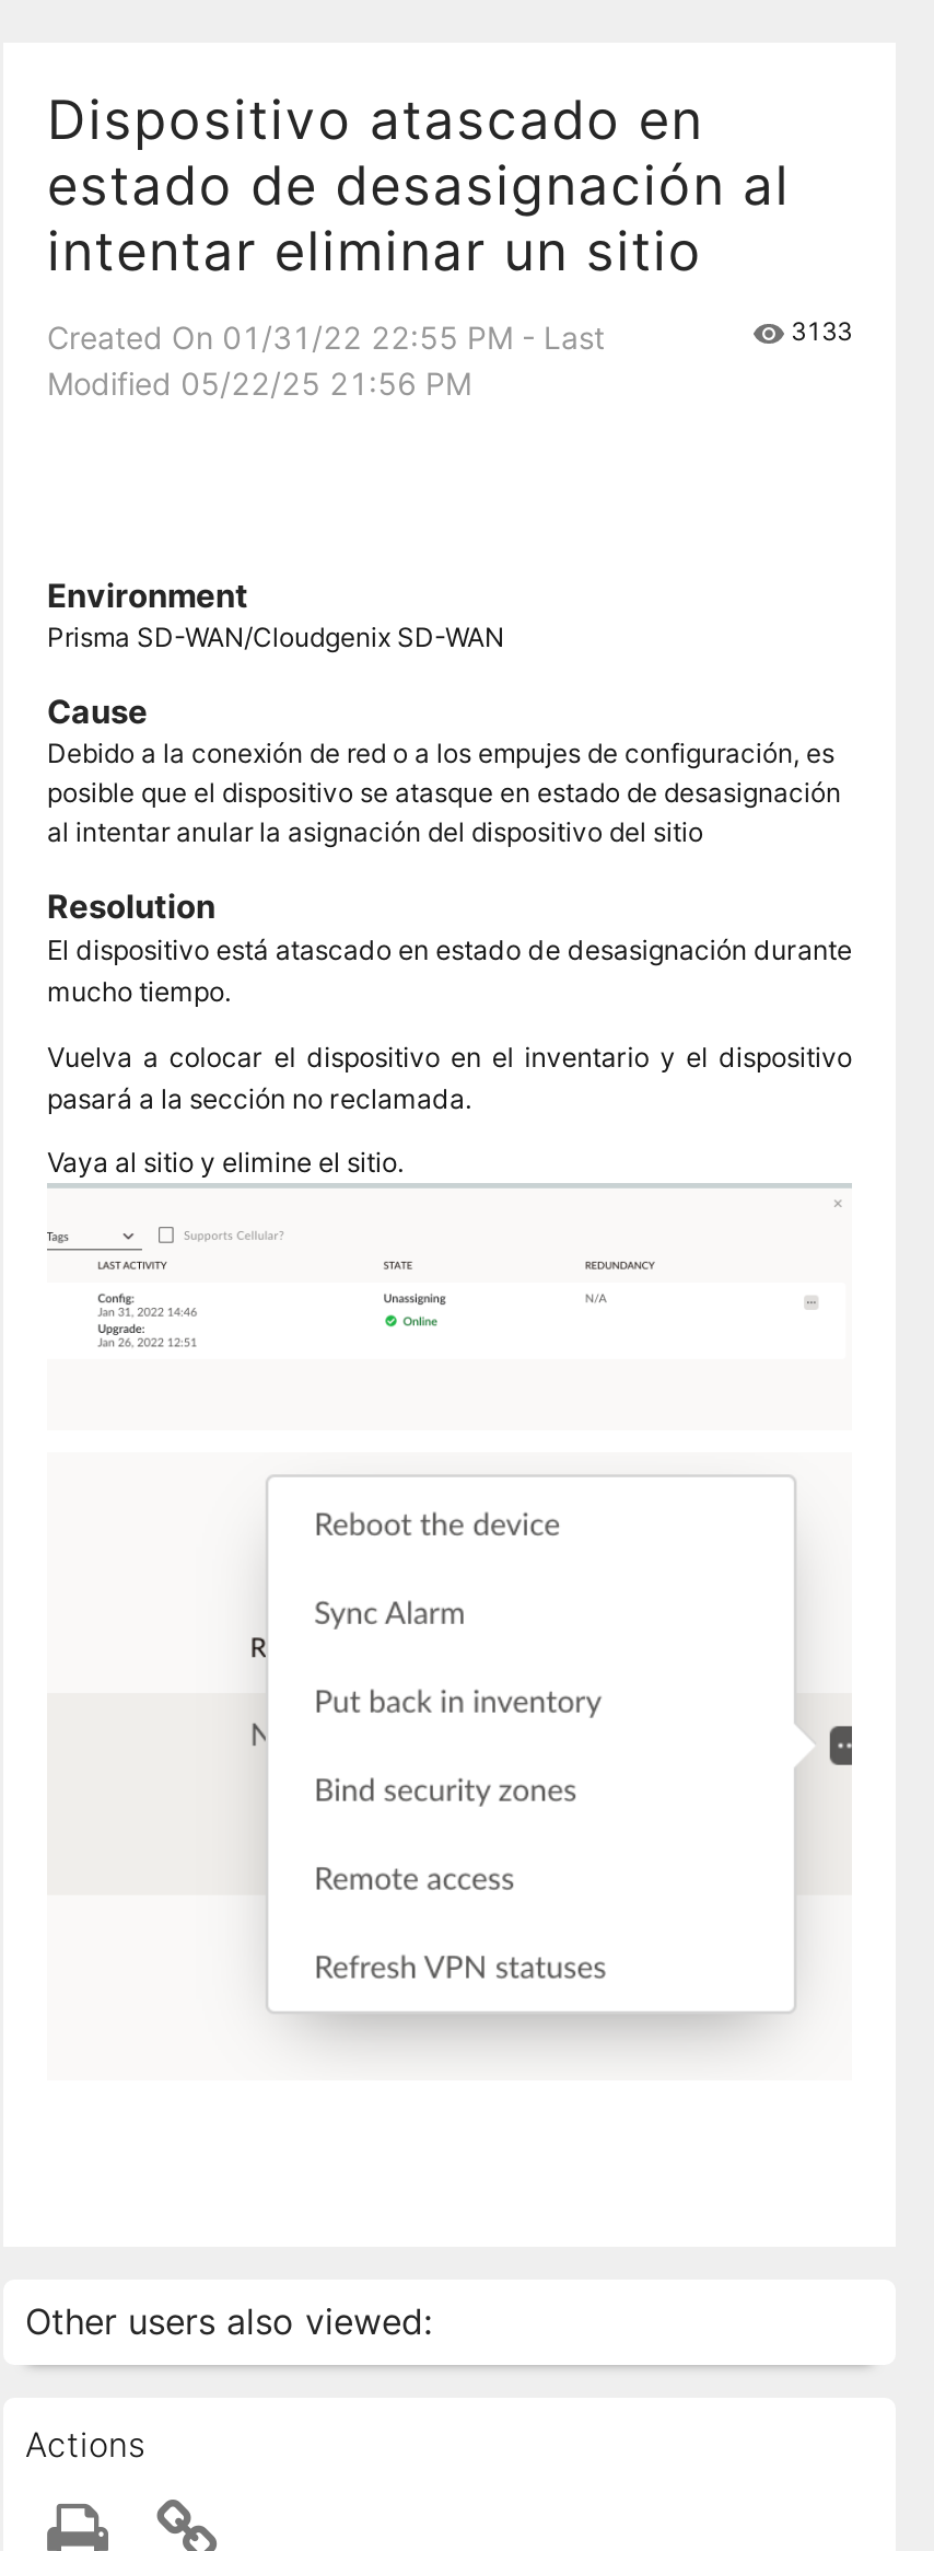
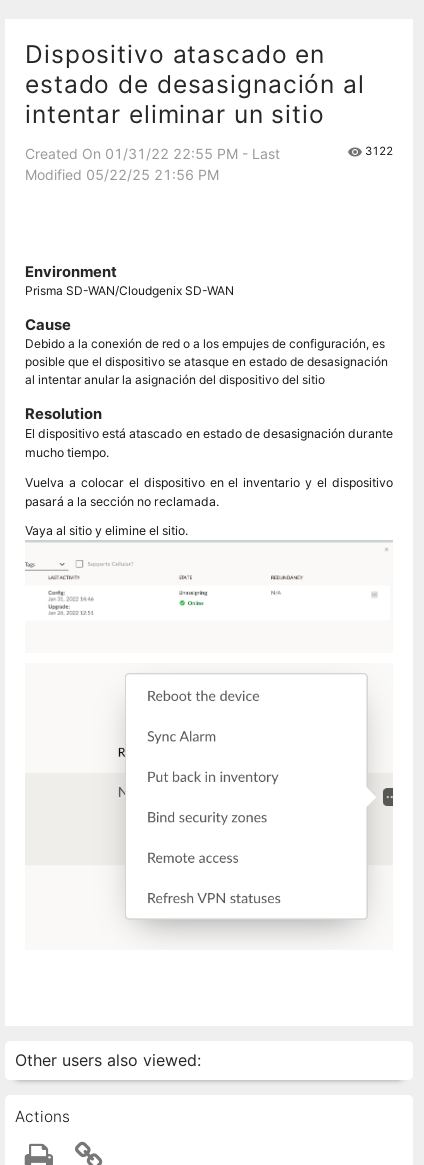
- 3133
+ 3122
